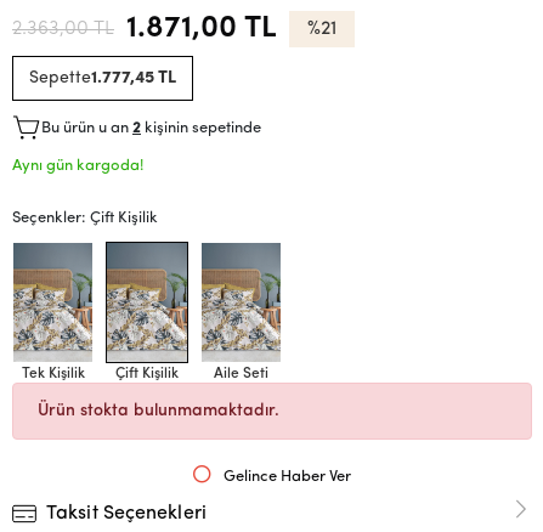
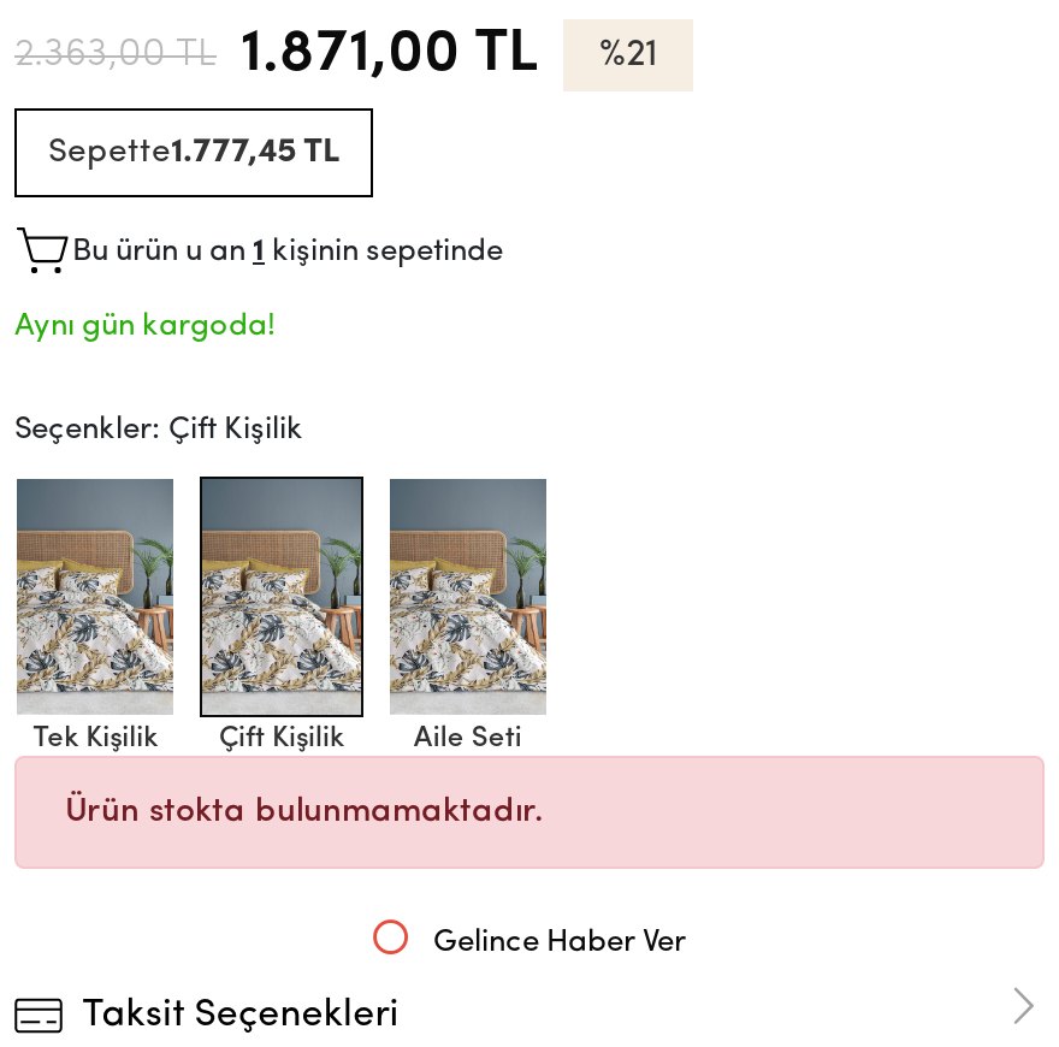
- Bu ürün u an 2 kişinin sepetinde
+ Bu ürün u an 1 kişinin sepetinde
